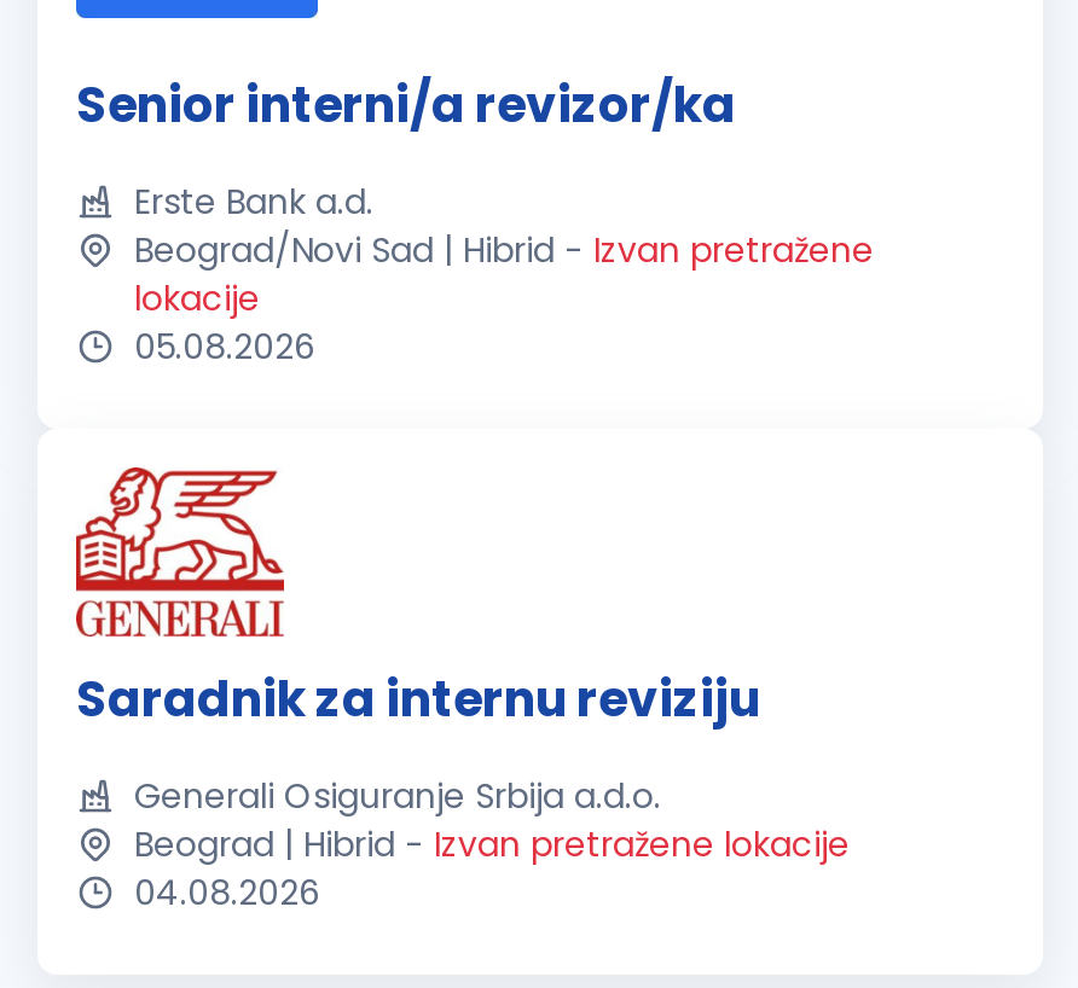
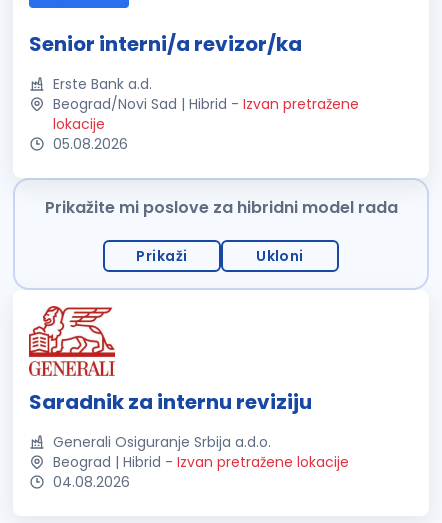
+ [image]
+ Prikažite mi poslove za hibridni model rada
+ Prikaži
+ Ukloni
